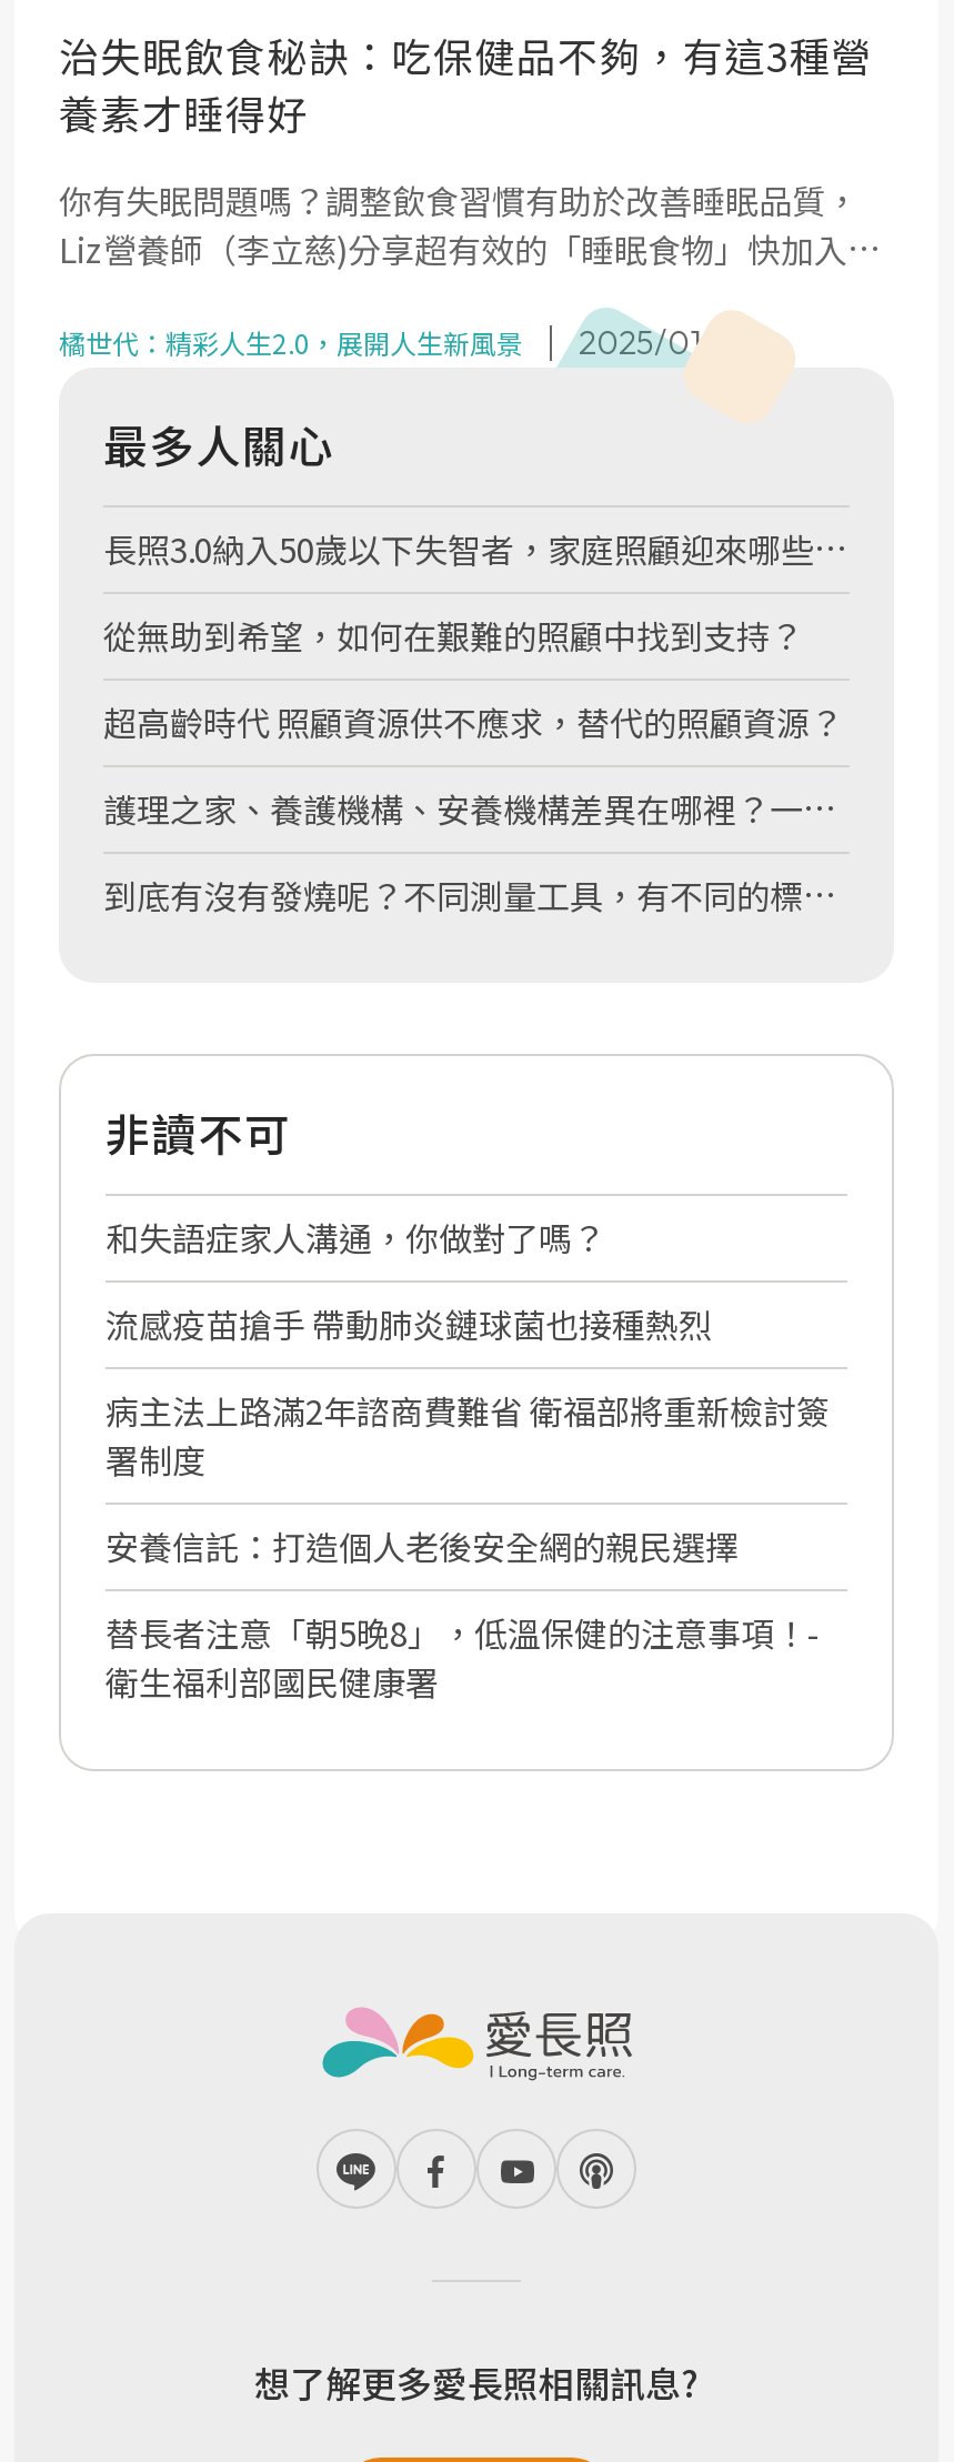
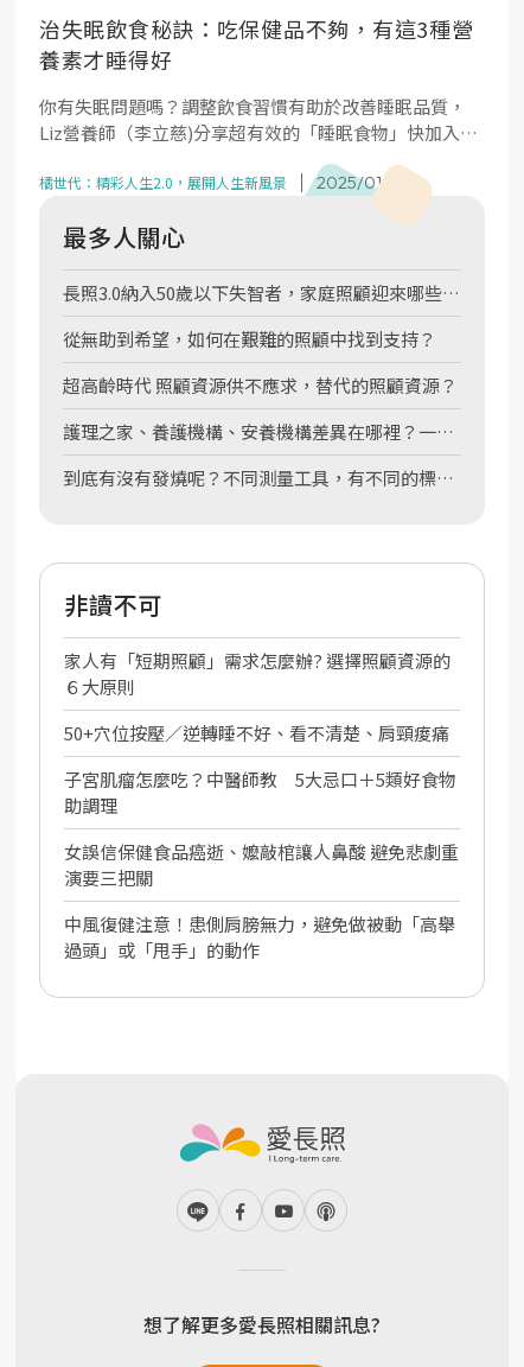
- 和失語症家人溝通，你做對了嗎？
+ 家人有「短期照顧」需求怎麼辦? 選擇照顧資源的
+ ６大原則

- 流感疫苗搶手 帶動肺炎鏈球菌也接種熱烈
+ 50+穴位按壓／逆轉睡不好、看不清楚、肩頸痠痛

- 病主法上路滿2年諮商費難省 衛福部將重新檢討簽
- 署制度
+ 子宮肌瘤怎麼吃？中醫師教 5大忌口＋5類好食物
+ 助調理

- 安養信託：打造個人老後安全網的親民選擇
+ 女誤信保健食品癌逝、嬤敲棺讓人鼻酸 避免悲劇重
+ 演要三把關

- 替長者注意「朝5晚8」，低溫保健的注意事項！-
- 衛生福利部國民健康署
+ 中風復健注意！患側肩膀無力，避免做被動「高舉
+ 過頭」或「甩手」的動作
